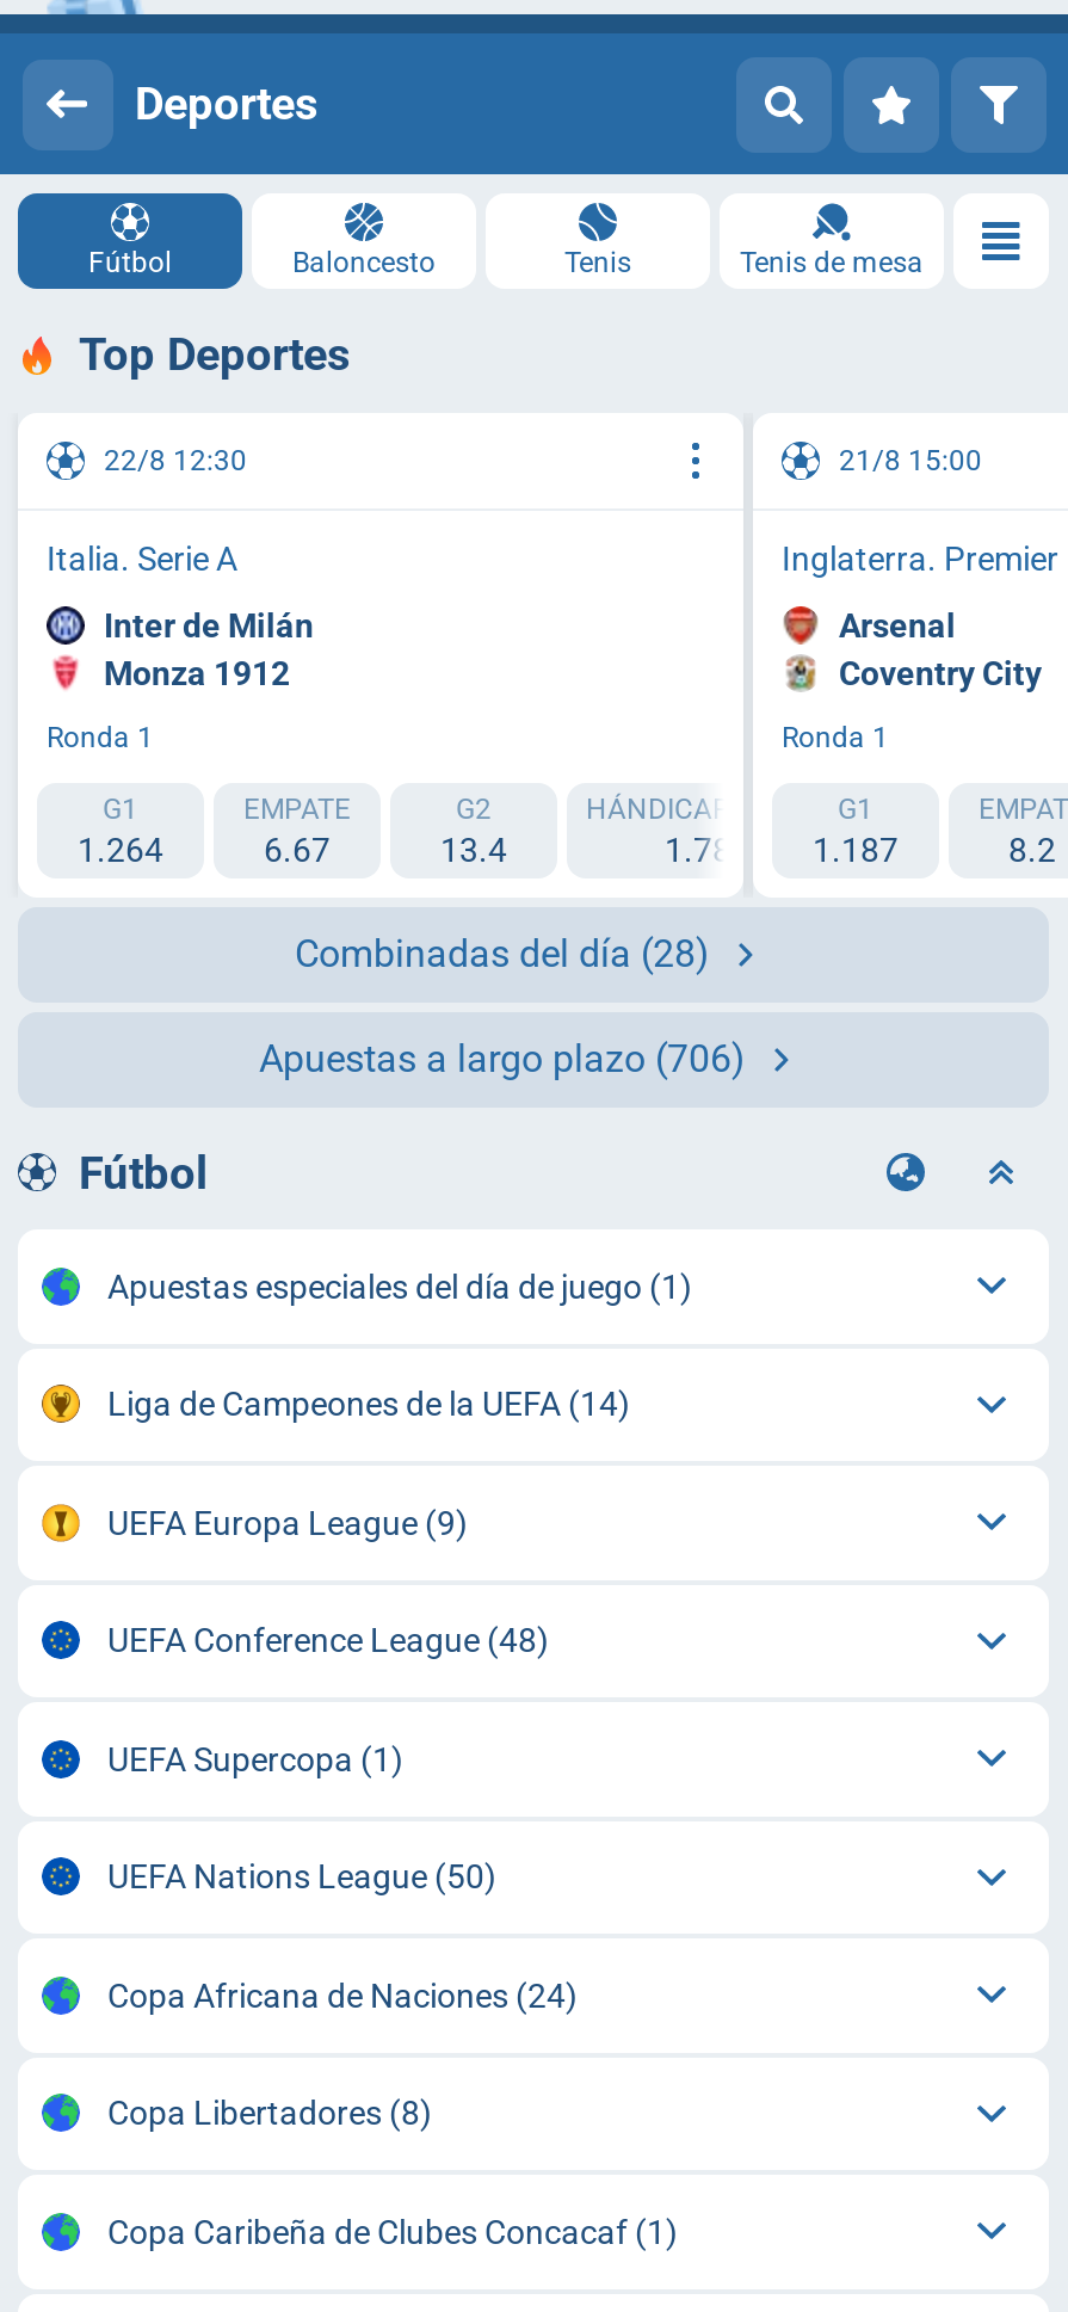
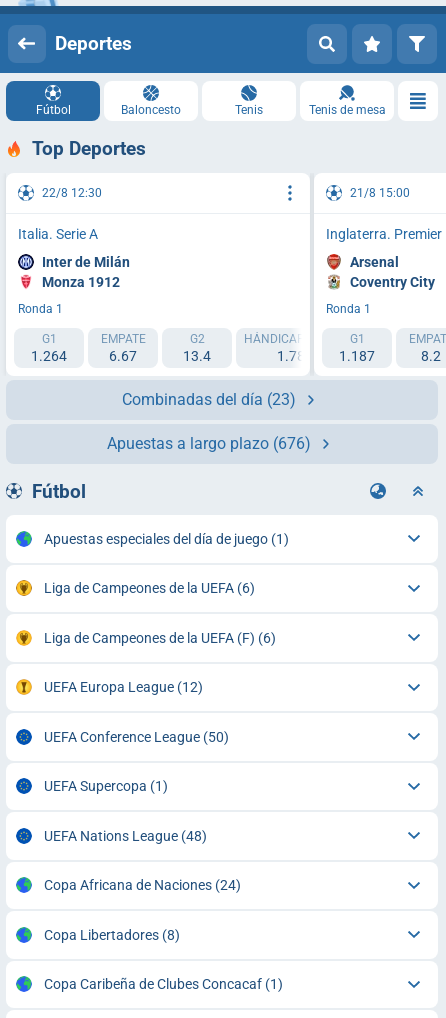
- Combinadas del día (28)
+ Combinadas del día (23)

- Apuestas a largo plazo (706)
+ Apuestas a largo plazo (676)

- Liga de Campeones de la UEFA (14)
- UEFA Europa League (9)
- UEFA Conference League (48)
+ Liga de Campeones de la UEFA (6)
+ Liga de Campeones de la UEFA (F) (6)
+ UEFA Europa League (12)
+ UEFA Conference League (50)

- UEFA Nations League (50)
+ UEFA Nations League (48)
